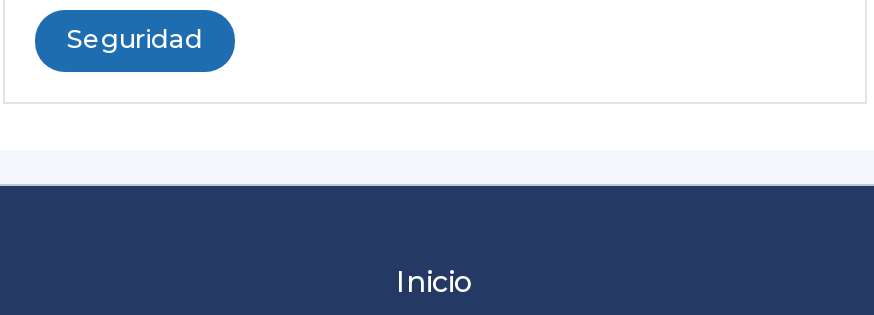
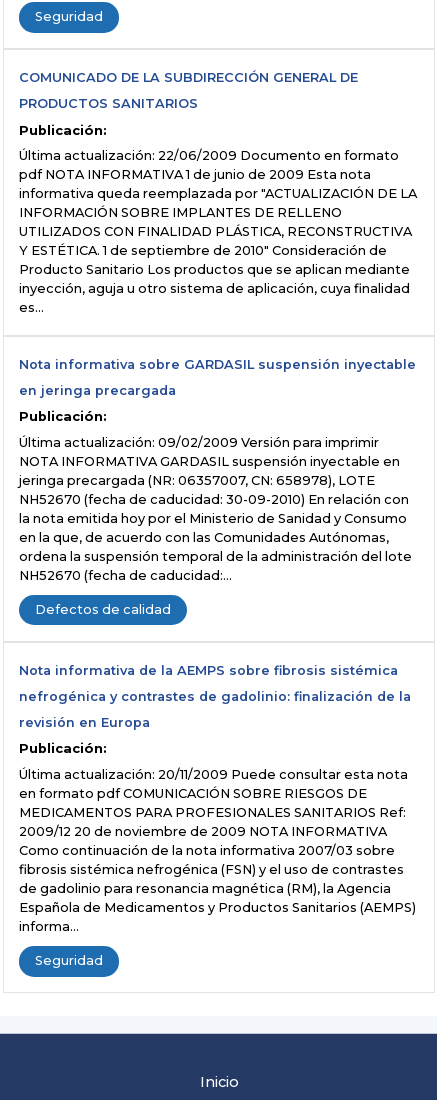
+ COMUNICADO DE LA SUBDIRECCIÓN GENERAL DE
+ PRODUCTOS SANITARIOS
+ Publicación:
+ Última actualización: 22/06/2009 Documento en formato
+ pdf NOTA INFORMATIVA 1 de junio de 2009 Esta nota
+ informativa queda reemplazada por "ACTUALIZACIÓN DE LA
+ INFORMACIÓN SOBRE IMPLANTES DE RELLENO
+ UTILIZADOS CON FINALIDAD PLÁSTICA, RECONSTRUCTIVA
+ Y ESTÉTICA. 1 de septiembre de 2010" Consideración de
+ Producto Sanitario Los productos que se aplican mediante
+ inyección, aguja u otro sistema de aplicación, cuya finalidad
+ es…

+ Nota informativa sobre GARDASIL suspensión inyectable
+ en jeringa precargada
+ Publicación:
+ Última actualización: 09/02/2009 Versión para imprimir
+ NOTA INFORMATIVA GARDASIL suspensión inyectable en
+ jeringa precargada (NR: 06357007, CN: 658978), LOTE
+ NH52670 (fecha de caducidad: 30-09-2010) En relación con
+ la nota emitida hoy por el Ministerio de Sanidad y Consumo
+ en la que, de acuerdo con las Comunidades Autónomas,
+ ordena la suspensión temporal de la administración del lote
+ NH52670 (fecha de caducidad:…
+ Defectos de calidad

+ Nota informativa de la AEMPS sobre fibrosis sistémica
+ nefrogénica y contrastes de gadolinio: finalización de la
+ revisión en Europa
+ Publicación:
+ Última actualización: 20/11/2009 Puede consultar esta nota
+ en formato pdf COMUNICACIÓN SOBRE RIESGOS DE
+ MEDICAMENTOS PARA PROFESIONALES SANITARIOS Ref:
+ 2009/12 20 de noviembre de 2009 NOTA INFORMATIVA
+ Como continuación de la nota informativa 2007/03 sobre
+ fibrosis sistémica nefrogénica (FSN) y el uso de contrastes
+ de gadolinio para resonancia magnética (RM), la Agencia
+ Española de Medicamentos y Productos Sanitarios (AEMPS)
+ informa…
+ Seguridad
